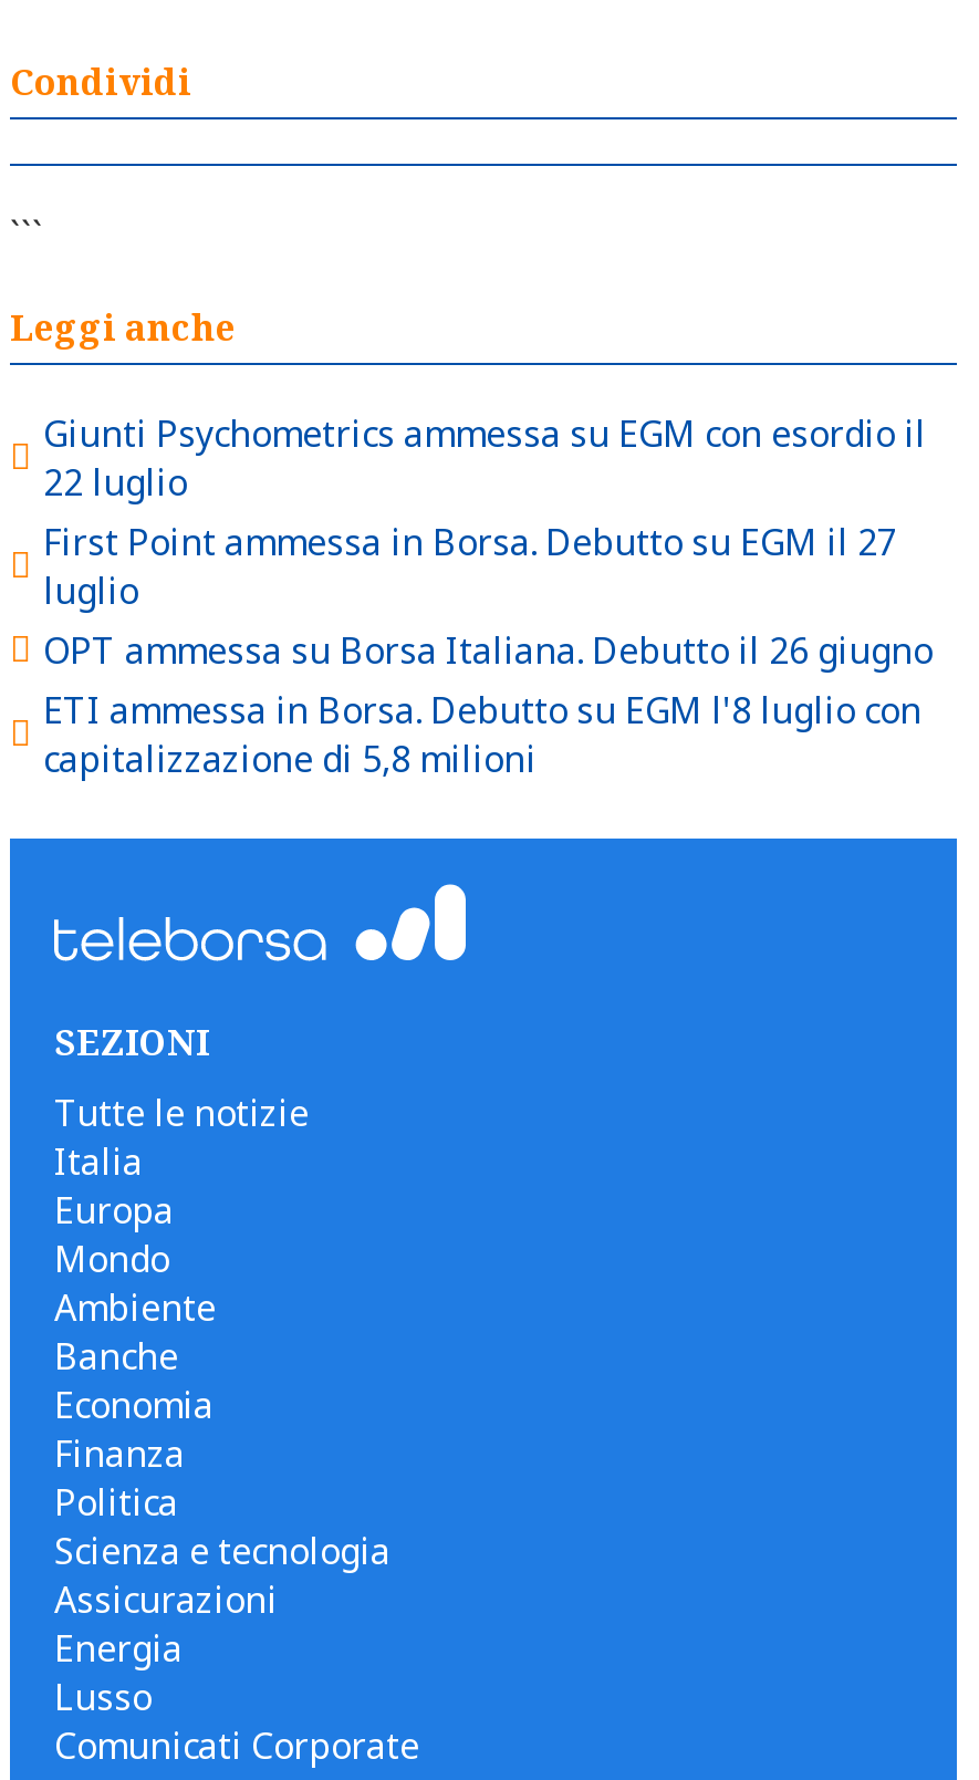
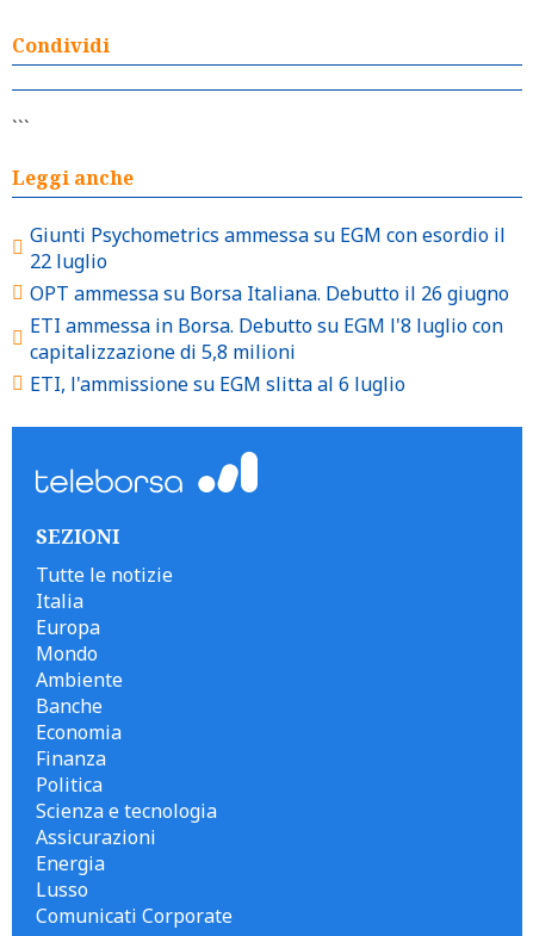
- First Point ammessa in Borsa. Debutto su EGM il 27
- luglio

moved up: OPT ammessa su Borsa Italiana. Debutto il 26 giugno | ETI ammessa in Borsa. Debutto su EGM l'8 luglio con | capitalizzazione di 5,8 milioni

+ ETI, l'ammissione su EGM slitta al 6 luglio
